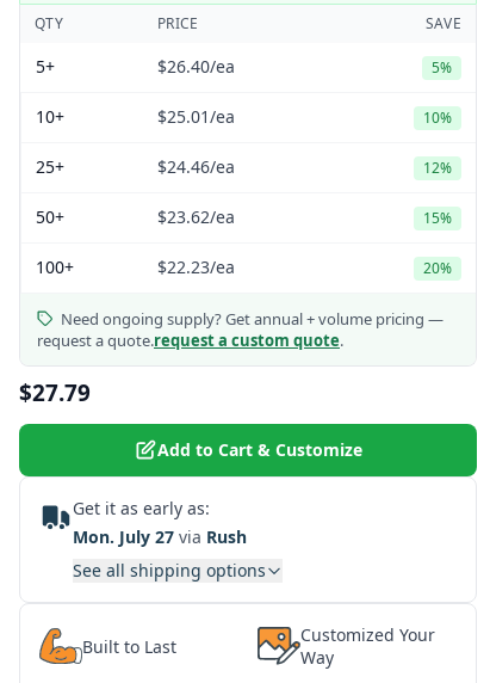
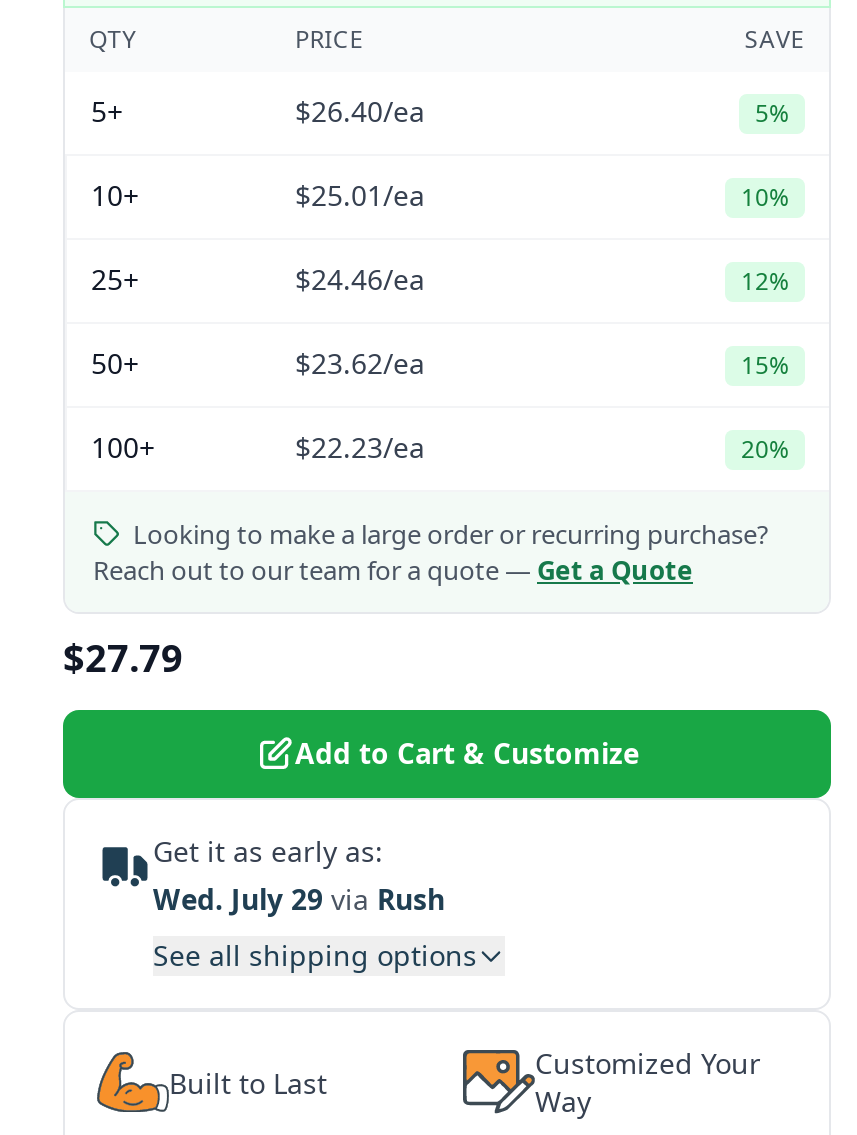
- Need ongoing supply? Get annual + volume pricing —
- request a quote. request a custom quote.
+ Looking to make a large order or recurring purchase?
+ Reach out to our team for a quote — Get a Quote

- Mon. July 27 via Rush
+ Wed. July 29 via Rush
